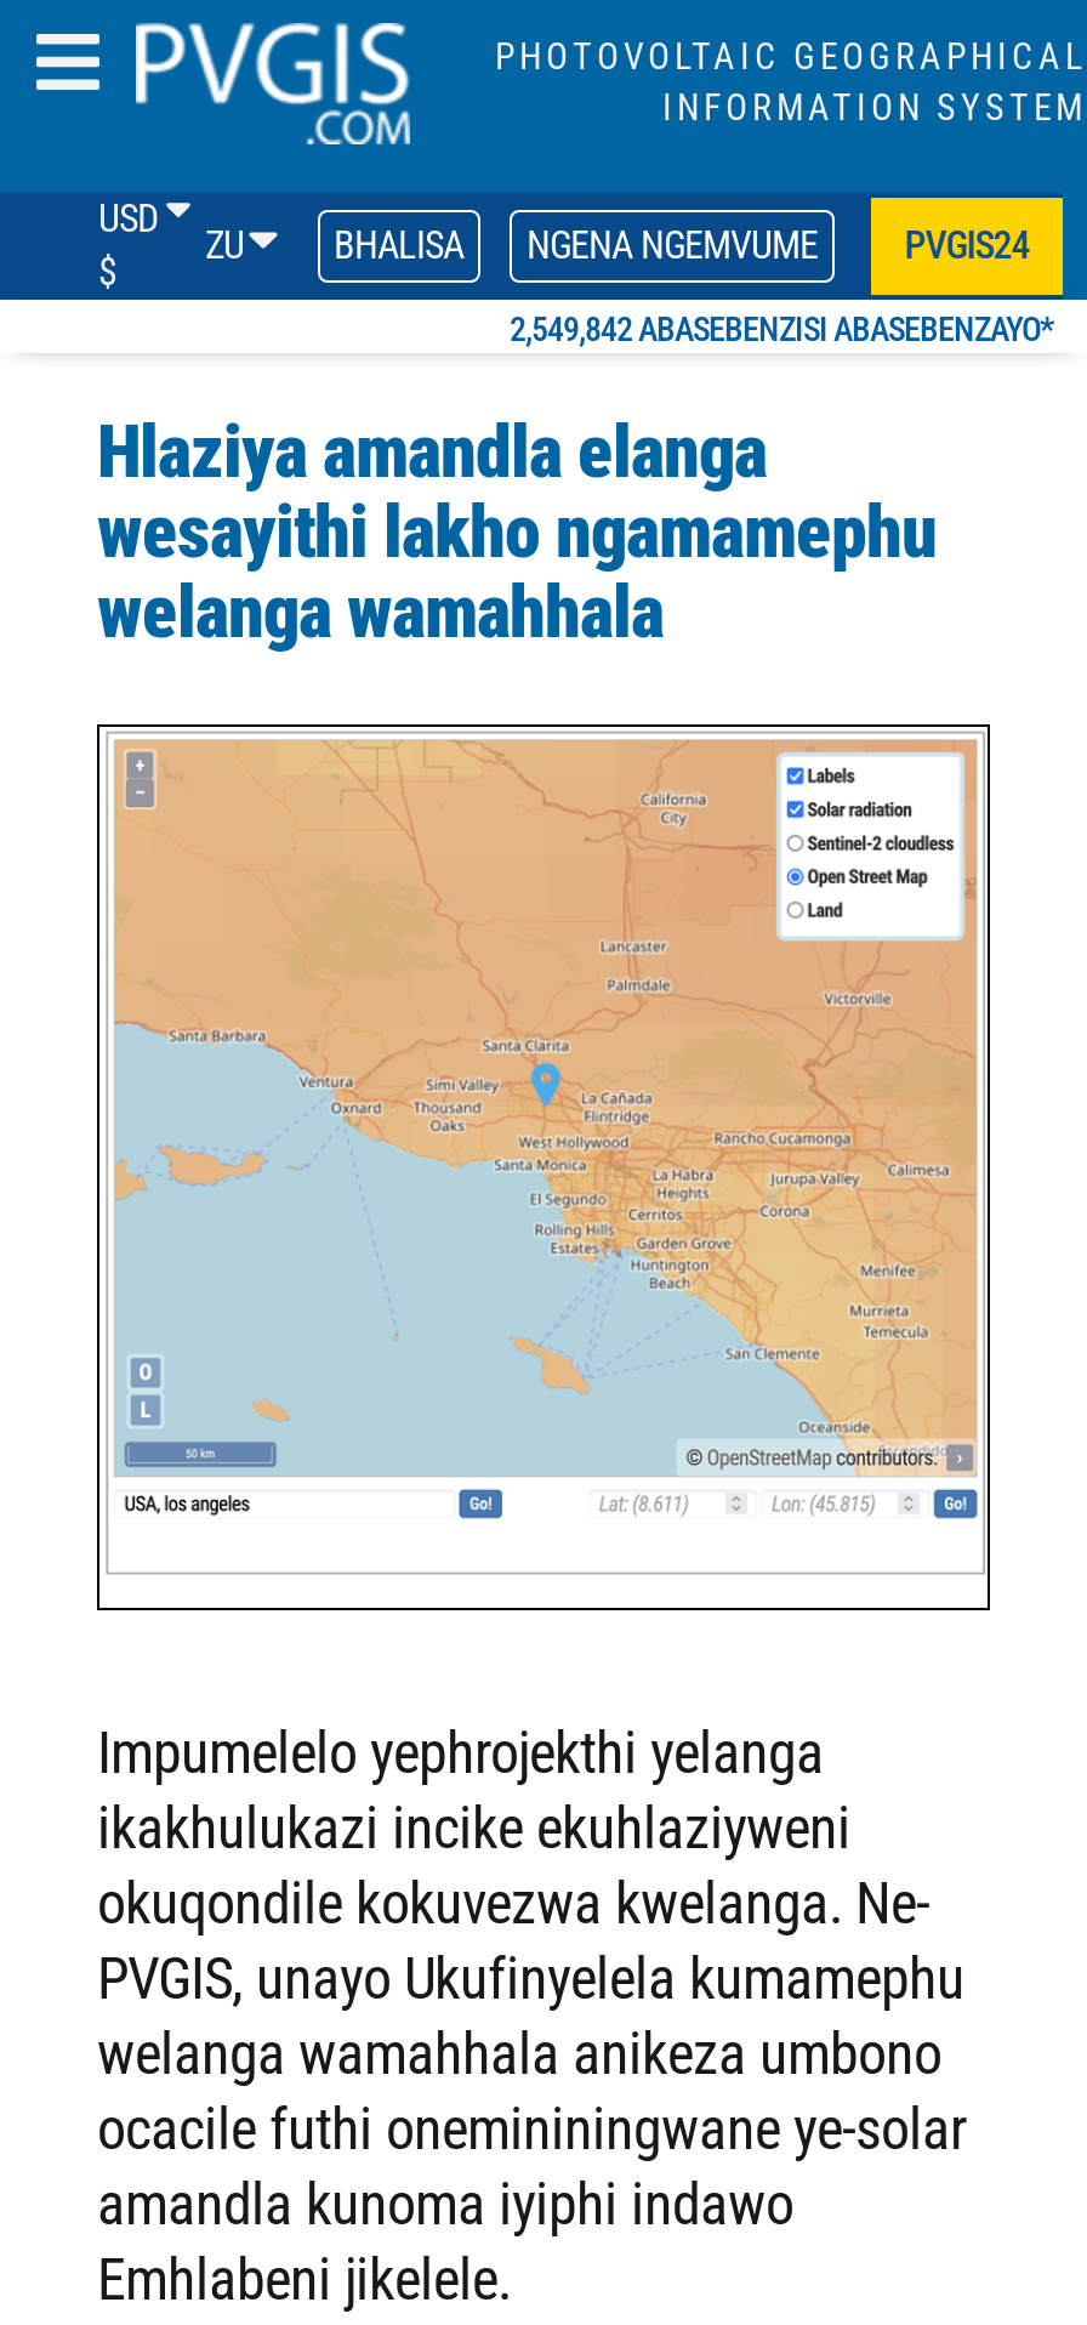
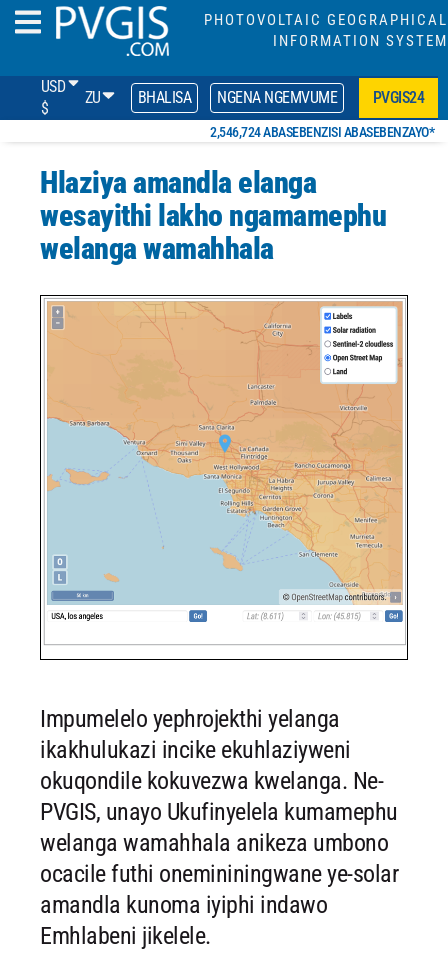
- 2,549,842 ABASEBENZISI ABASEBENZAYO*
+ 2,546,724 ABASEBENZISI ABASEBENZAYO*
